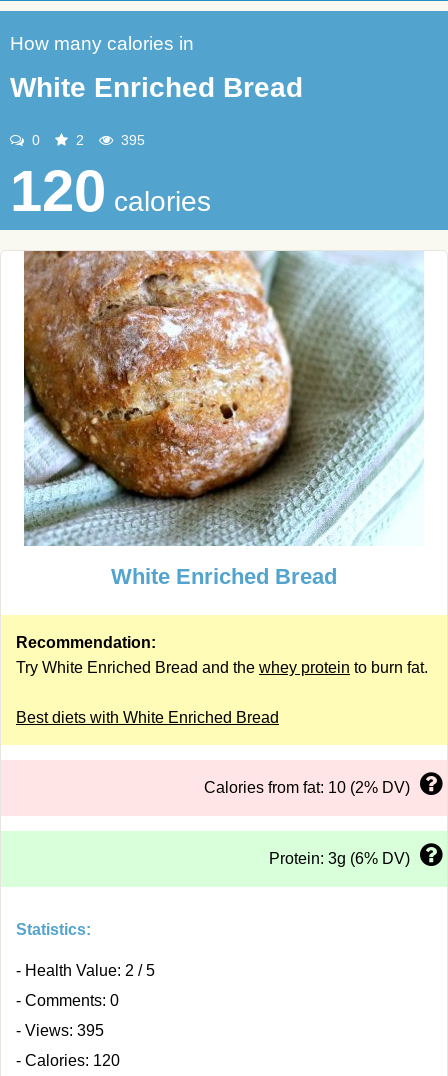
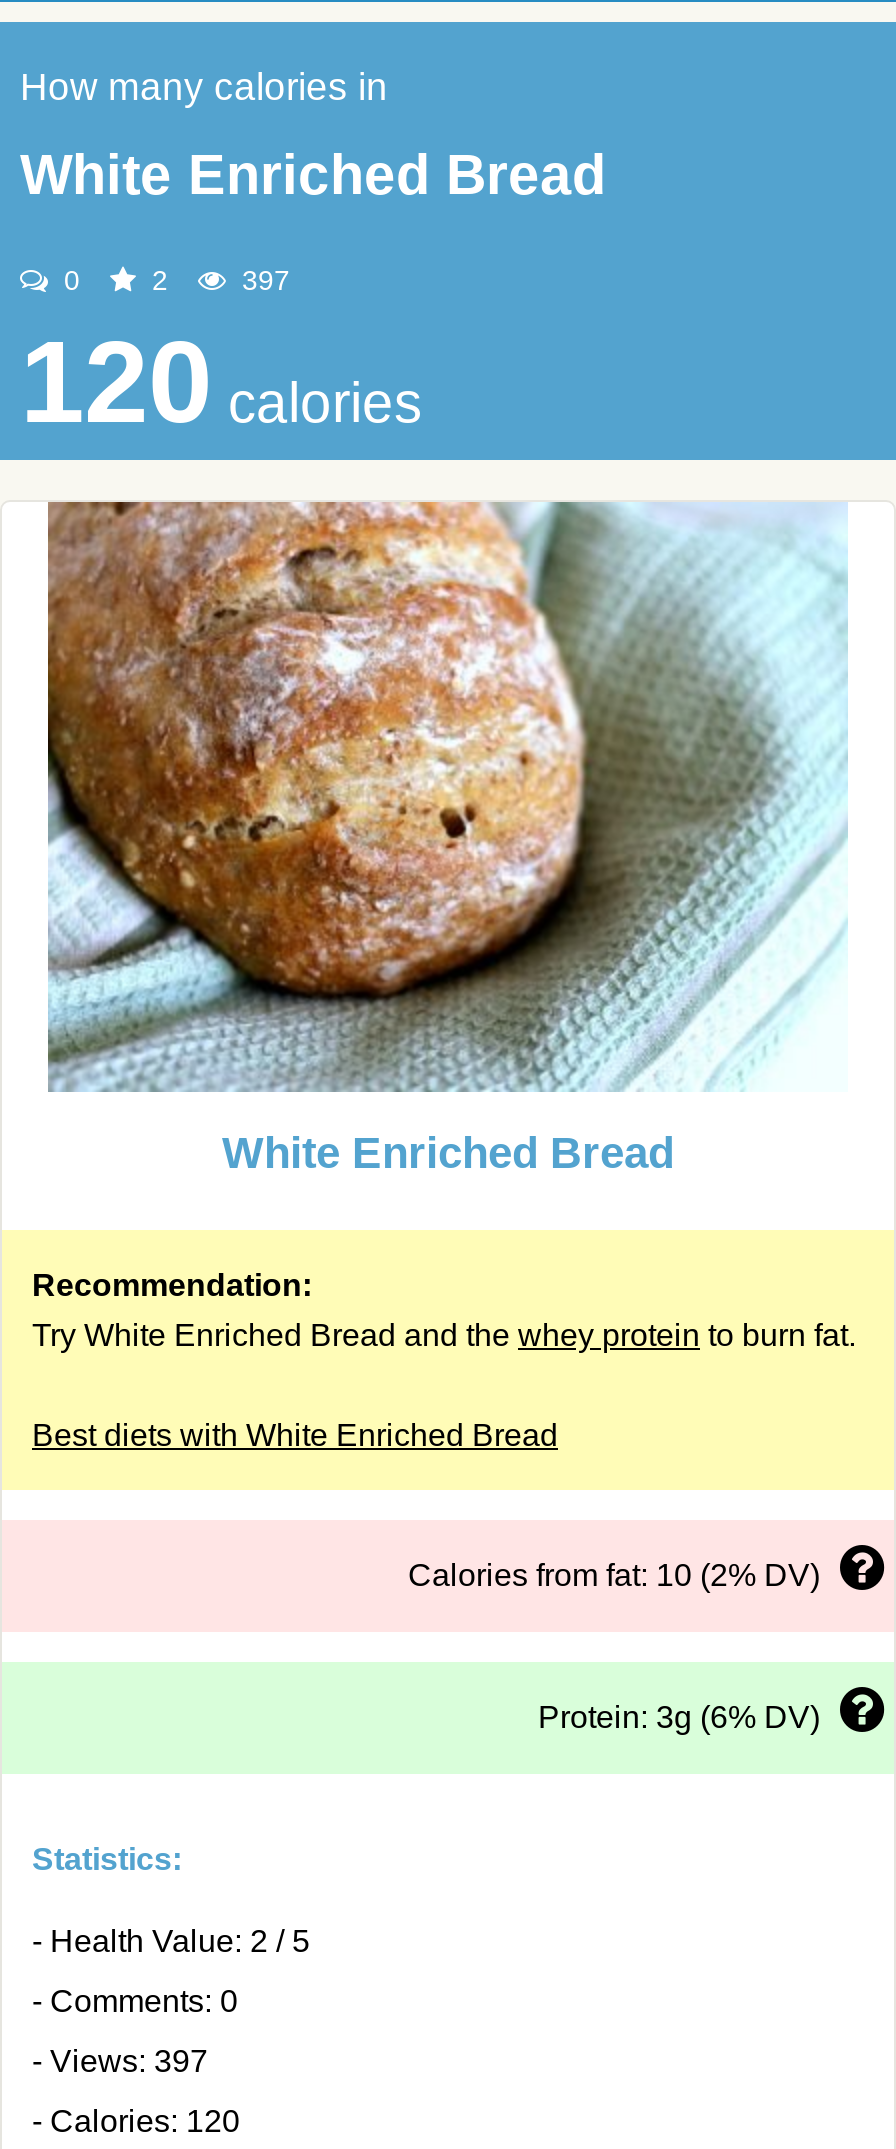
- 395
+ 397

- - Views: 395
+ - Views: 397
